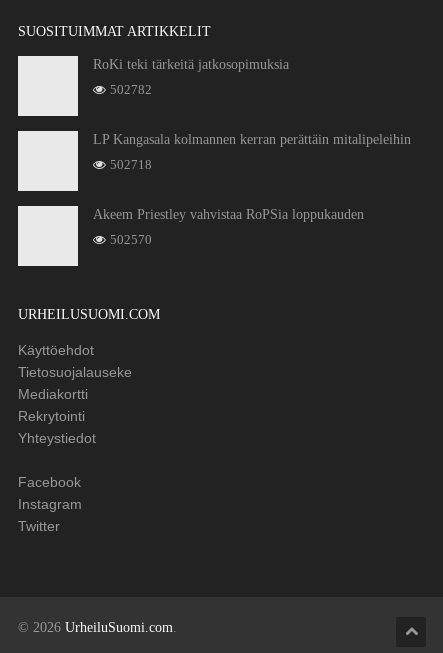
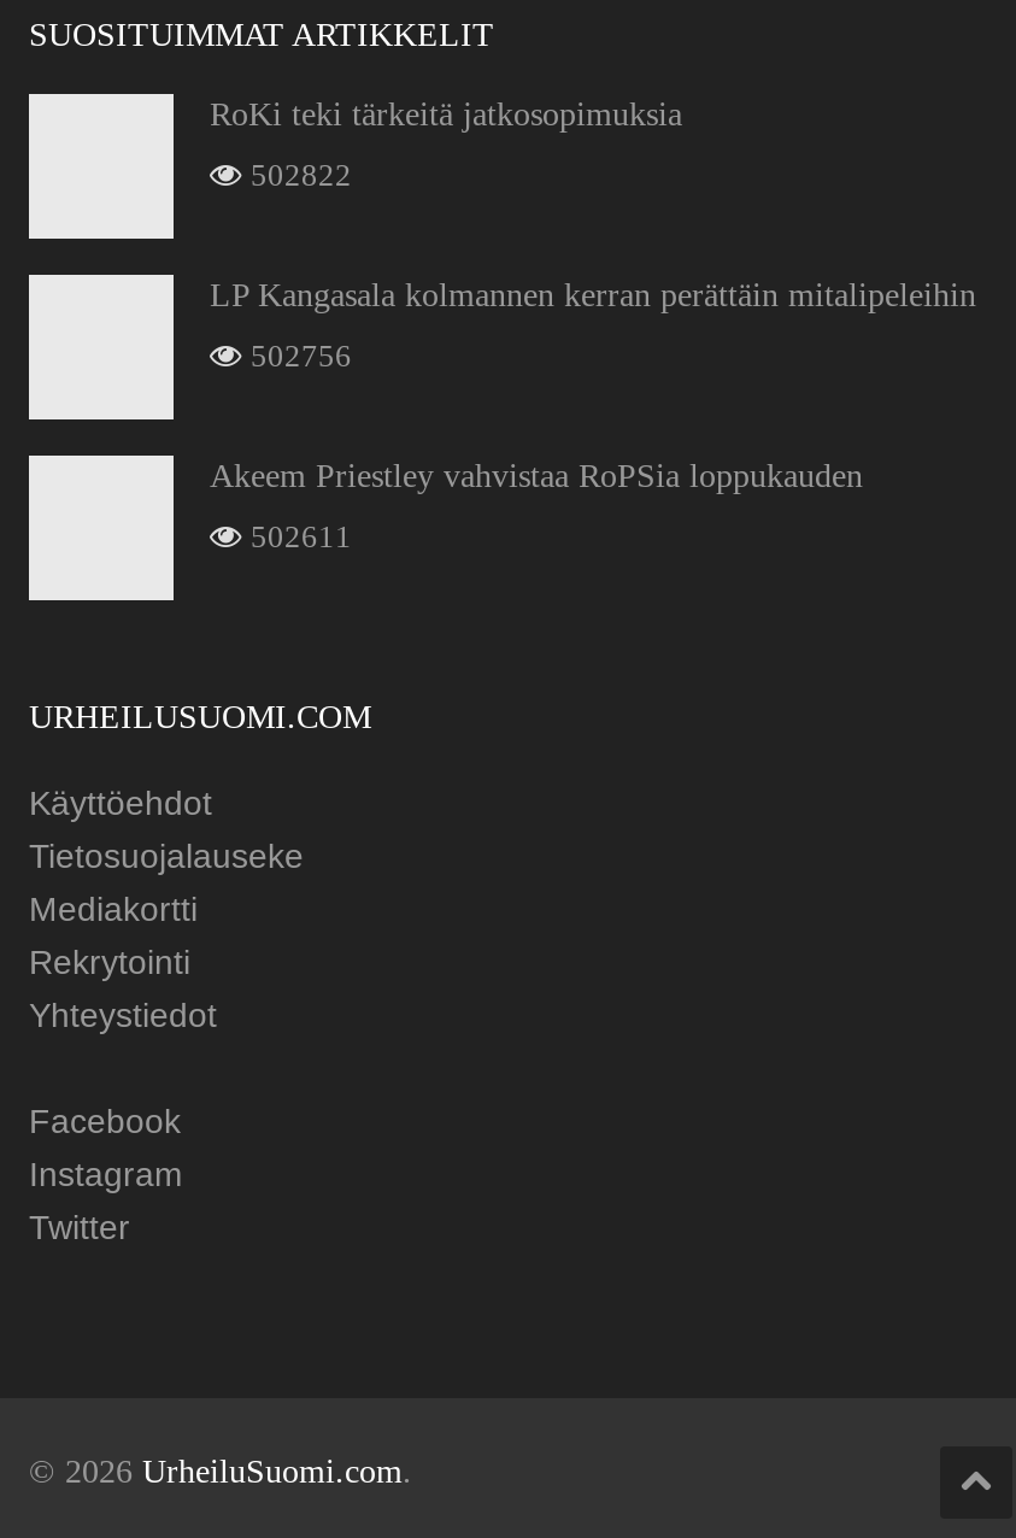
- 502782
+ 502822

- 502718
+ 502756

- 502570
+ 502611
